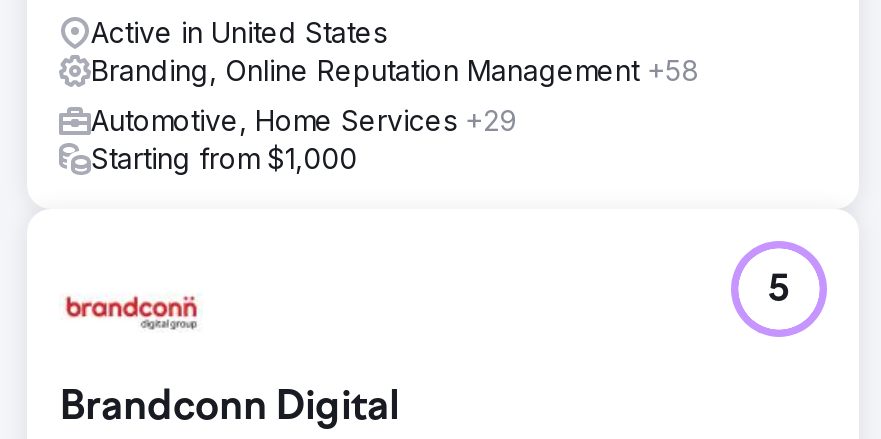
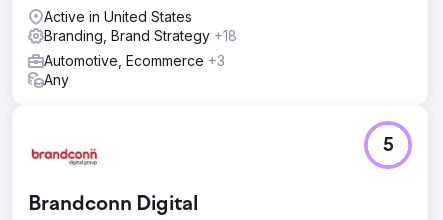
- Branding, Online Reputation Management +58
+ Branding, Brand Strategy +18

- Automotive, Home Services +29
- Starting from $1,000
+ Automotive, Ecommerce +3
+ Any
